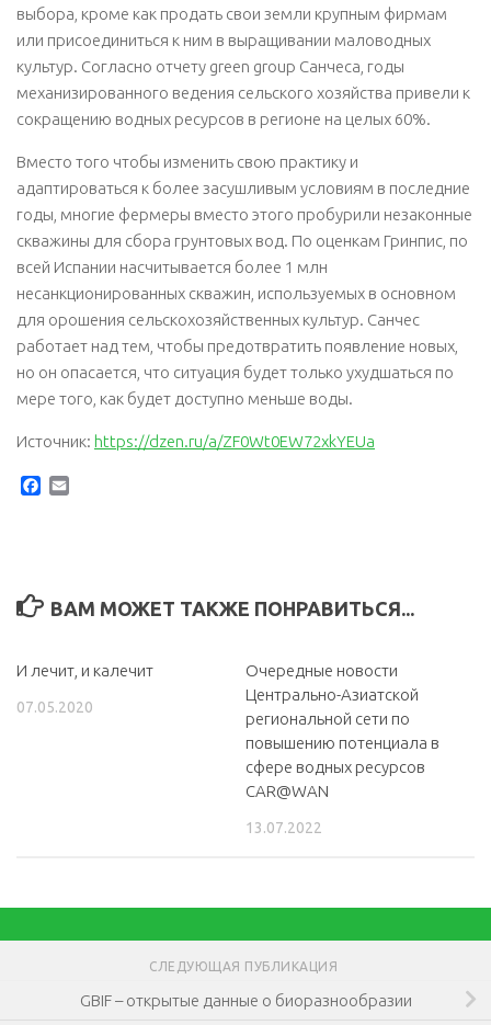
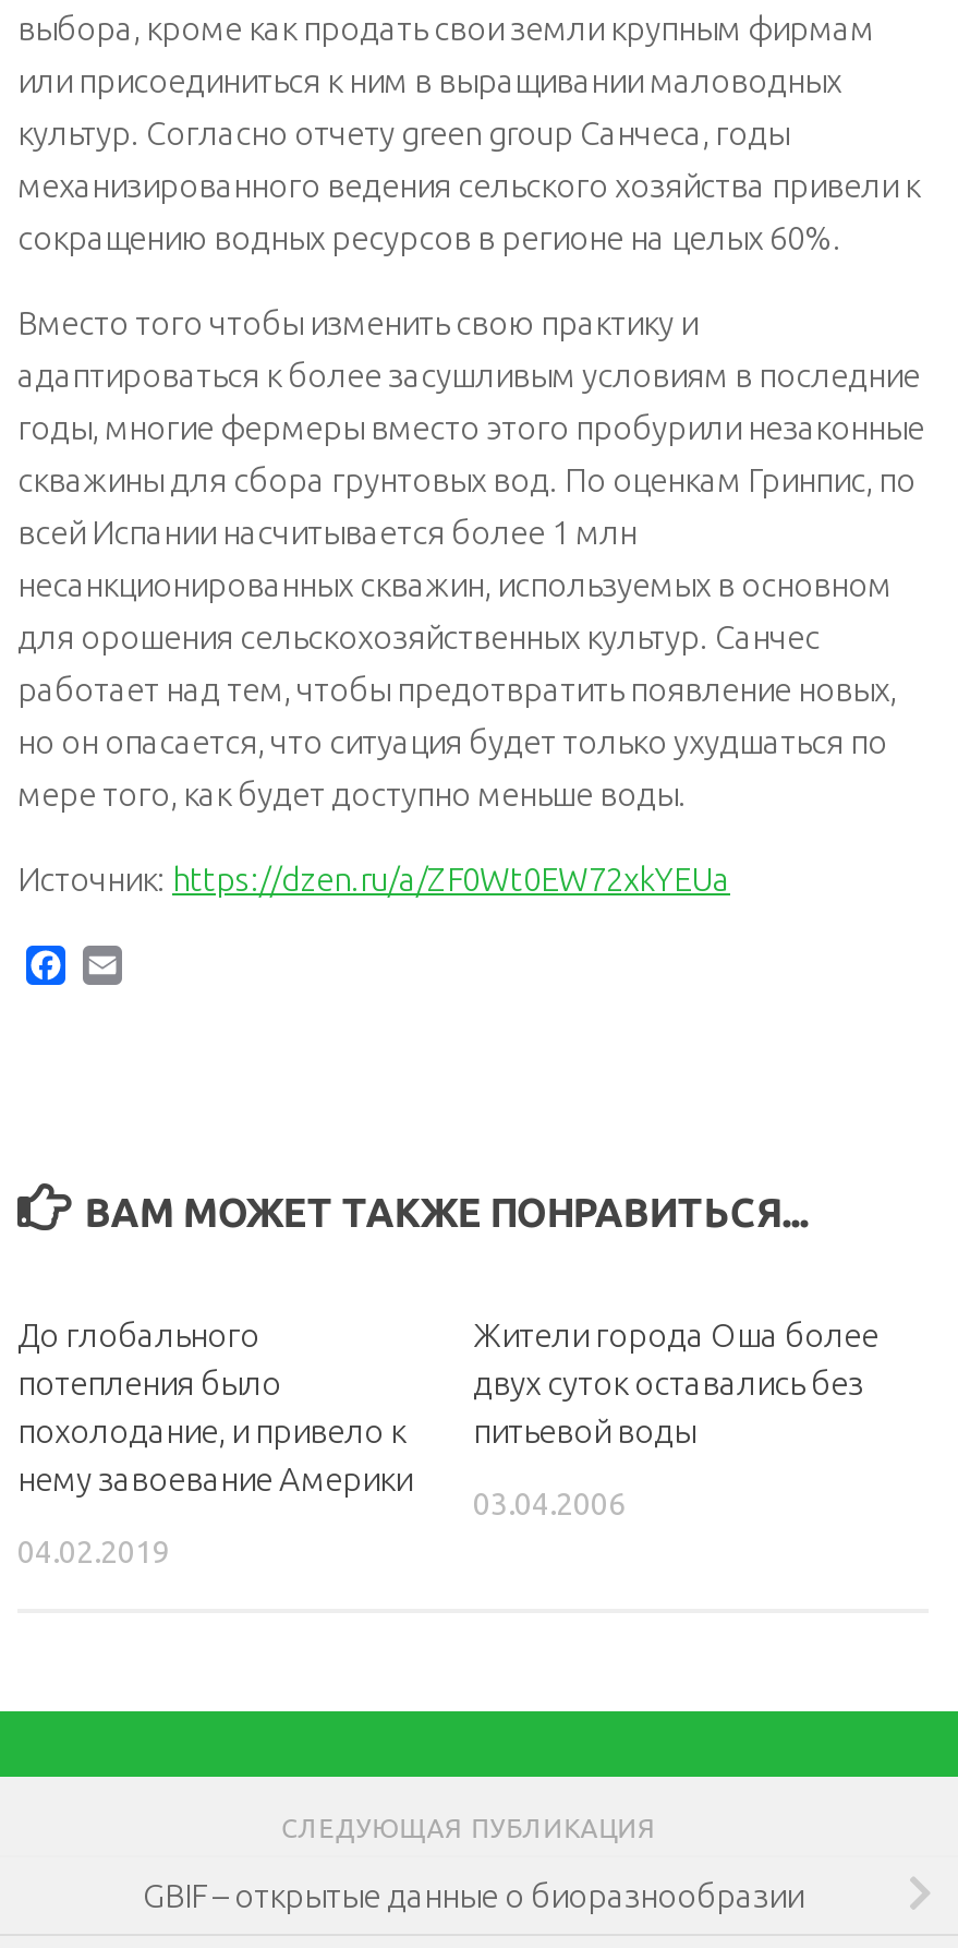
- И лечит, и калечит
+ До глобального
+ потепления было
+ похолодание, и привело к
+ нему завоевание Америки

- Очередные новости
- Центрально-Азиатской
- региональной сети по
- повышению потенциала в
- сфере водных ресурсов
- CAR@WAN
+ Жители города Оша более
+ двух суток оставались без
+ питьевой воды

- 07.05.2020
+ 04.02.2019

- 13.07.2022
+ 03.04.2006
